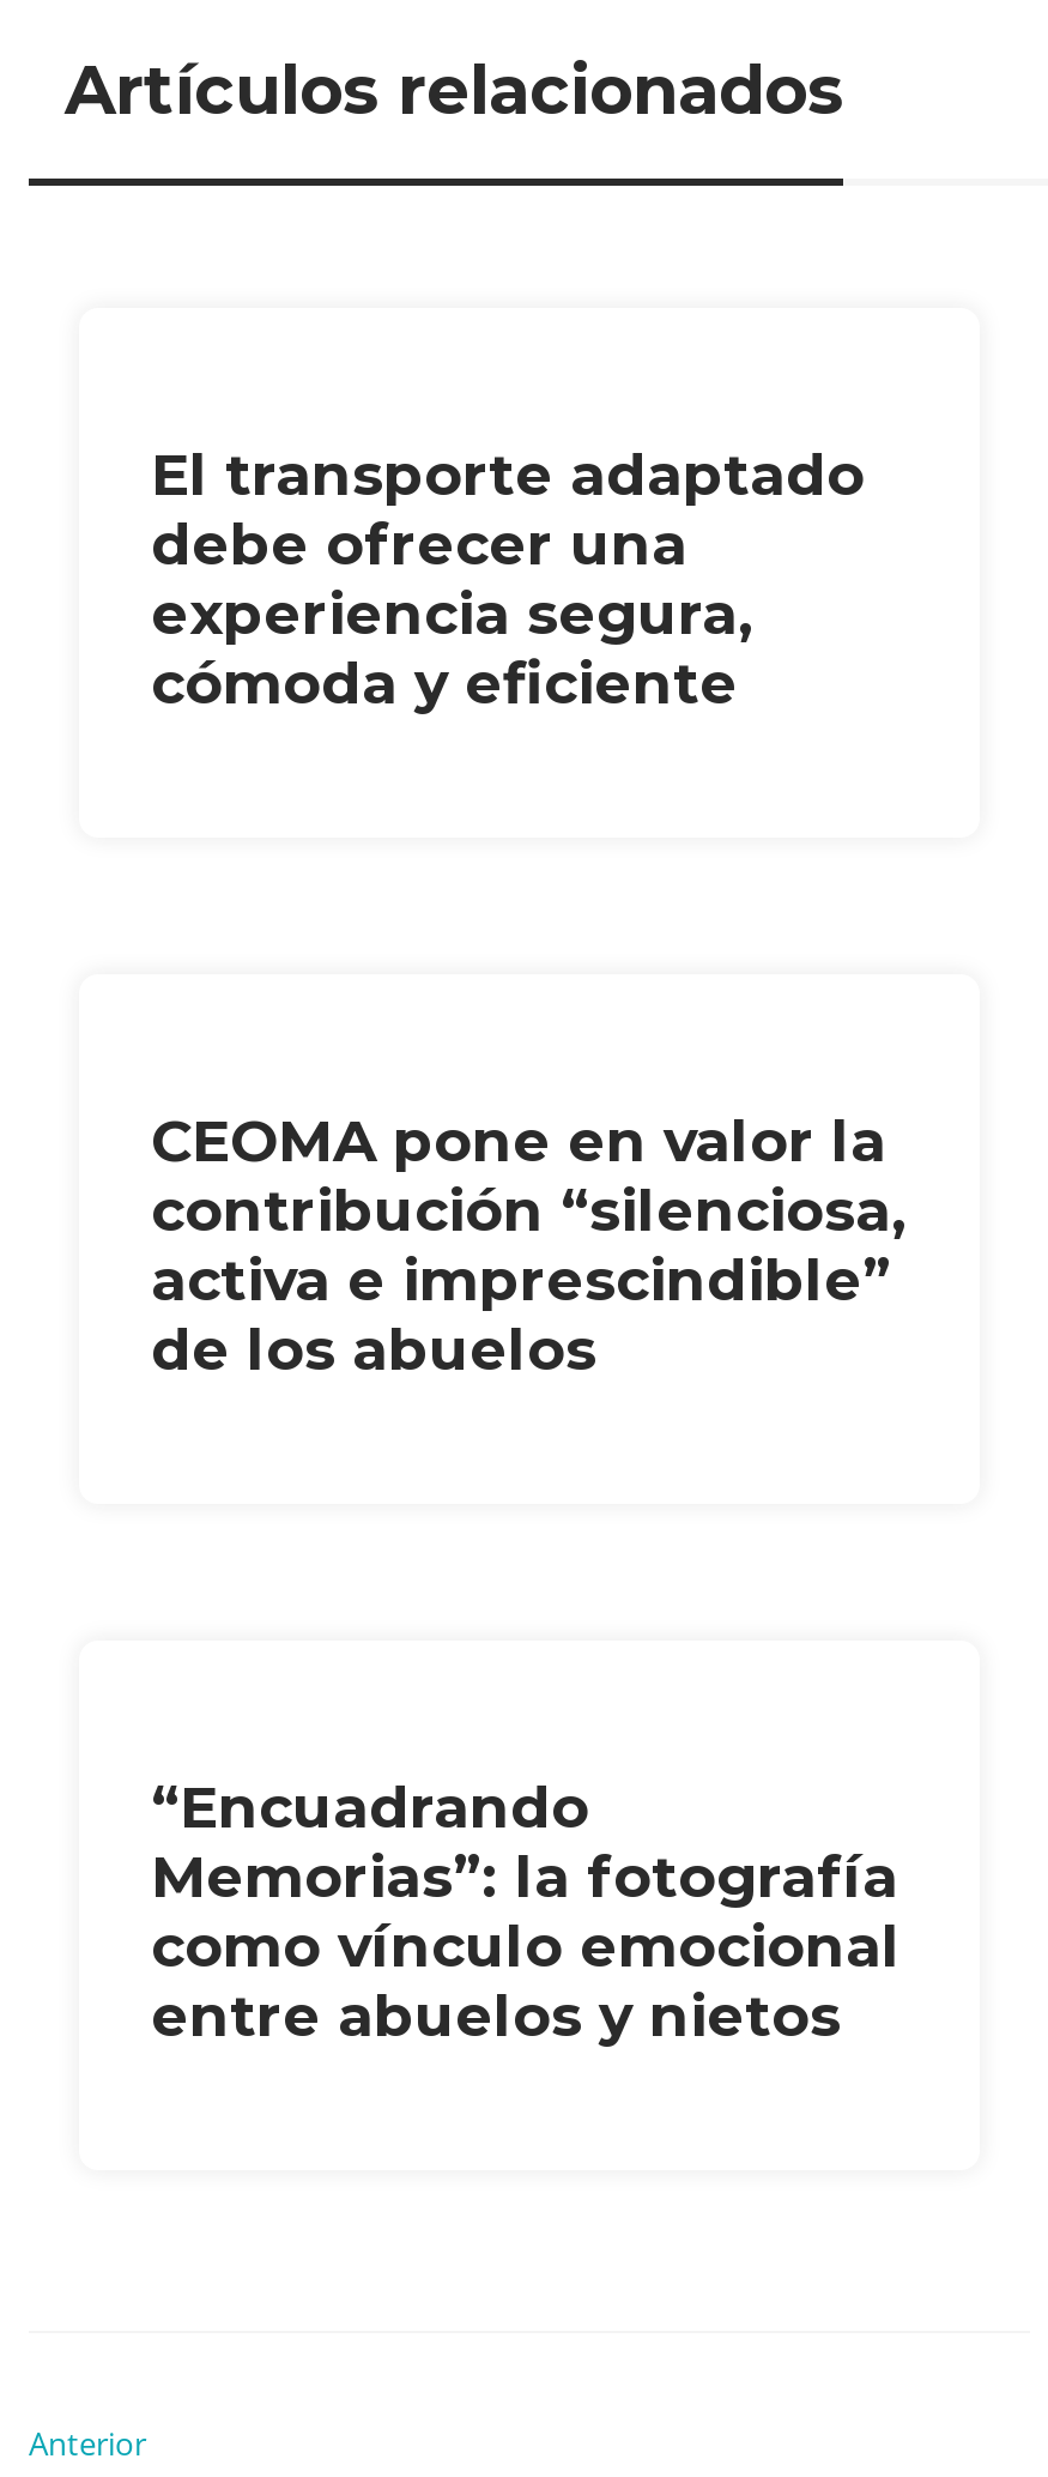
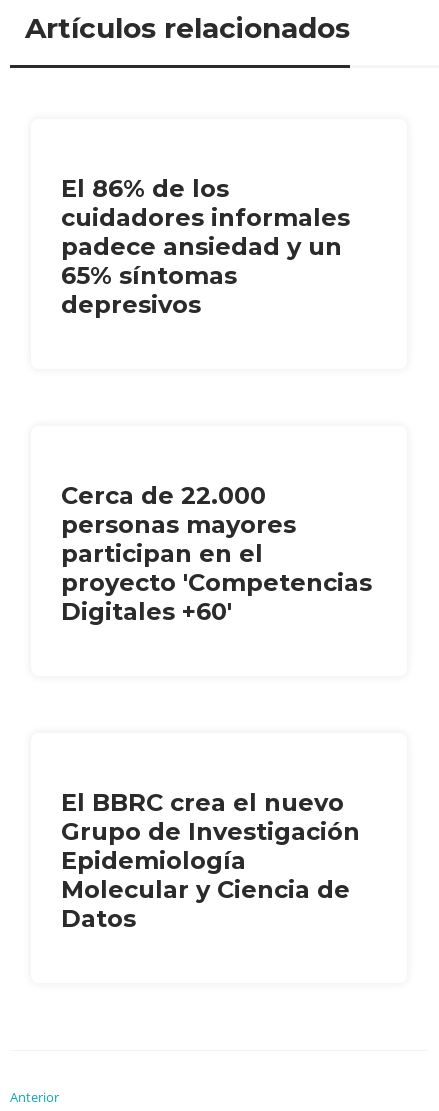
- El transporte adaptado
- debe ofrecer una
- experiencia segura,
- cómoda y eficiente
+ El 86% de los
+ cuidadores informales
+ padece ansiedad y un
+ 65% síntomas
+ depresivos

- CEOMA pone en valor la
- contribución “silenciosa,
- activa e imprescindible”
- de los abuelos
+ Cerca de 22.000
+ personas mayores
+ participan en el
+ proyecto 'Competencias
+ Digitales +60'

- “Encuadrando
- Memorias”: la fotografía
- como vínculo emocional
- entre abuelos y nietos
+ El BBRC crea el nuevo
+ Grupo de Investigación
+ Epidemiología
+ Molecular y Ciencia de
+ Datos
